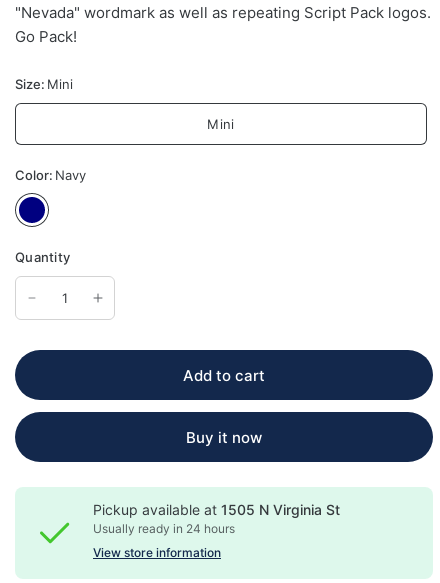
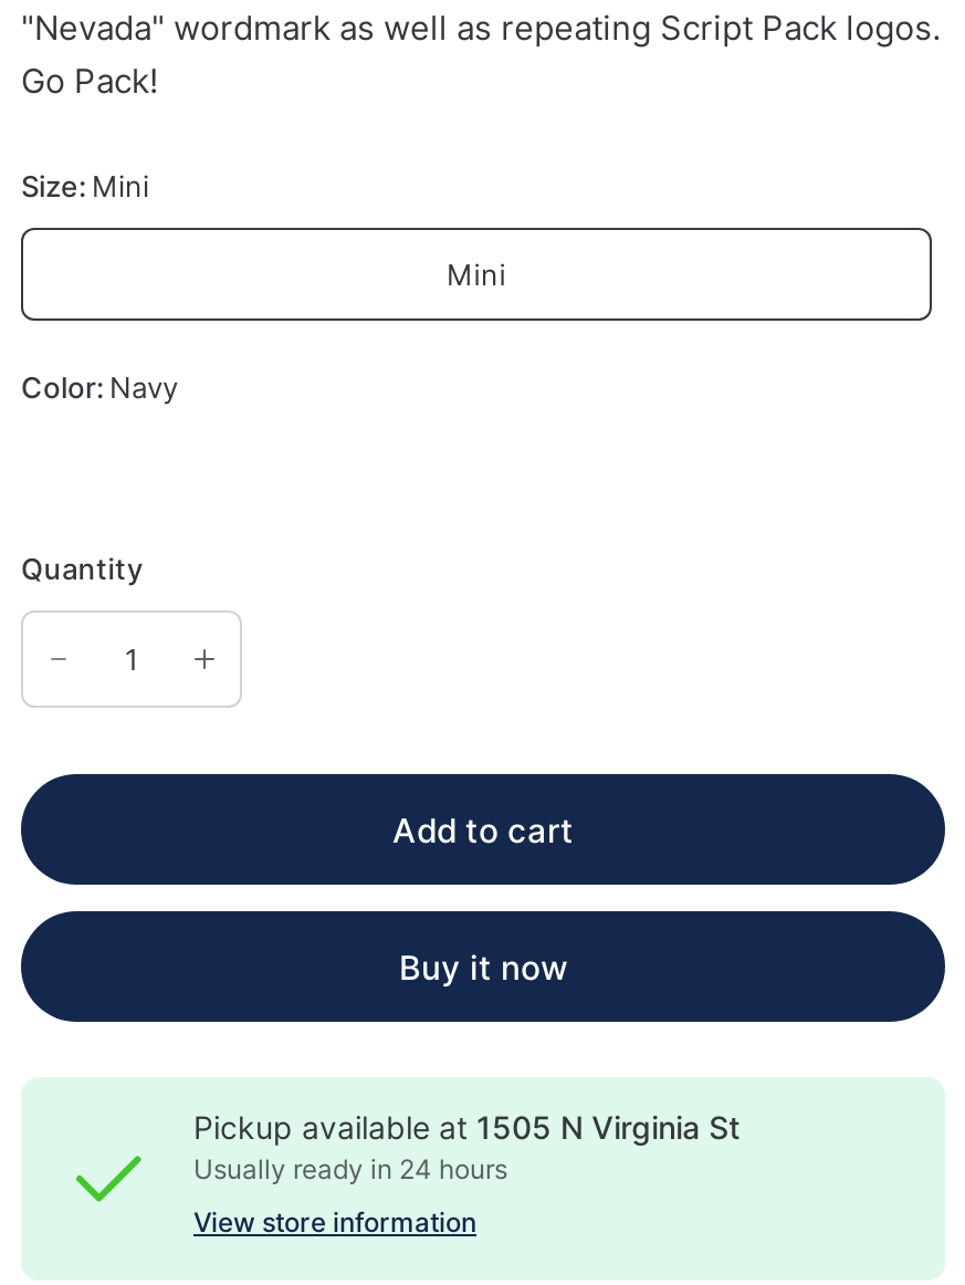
- [image]
